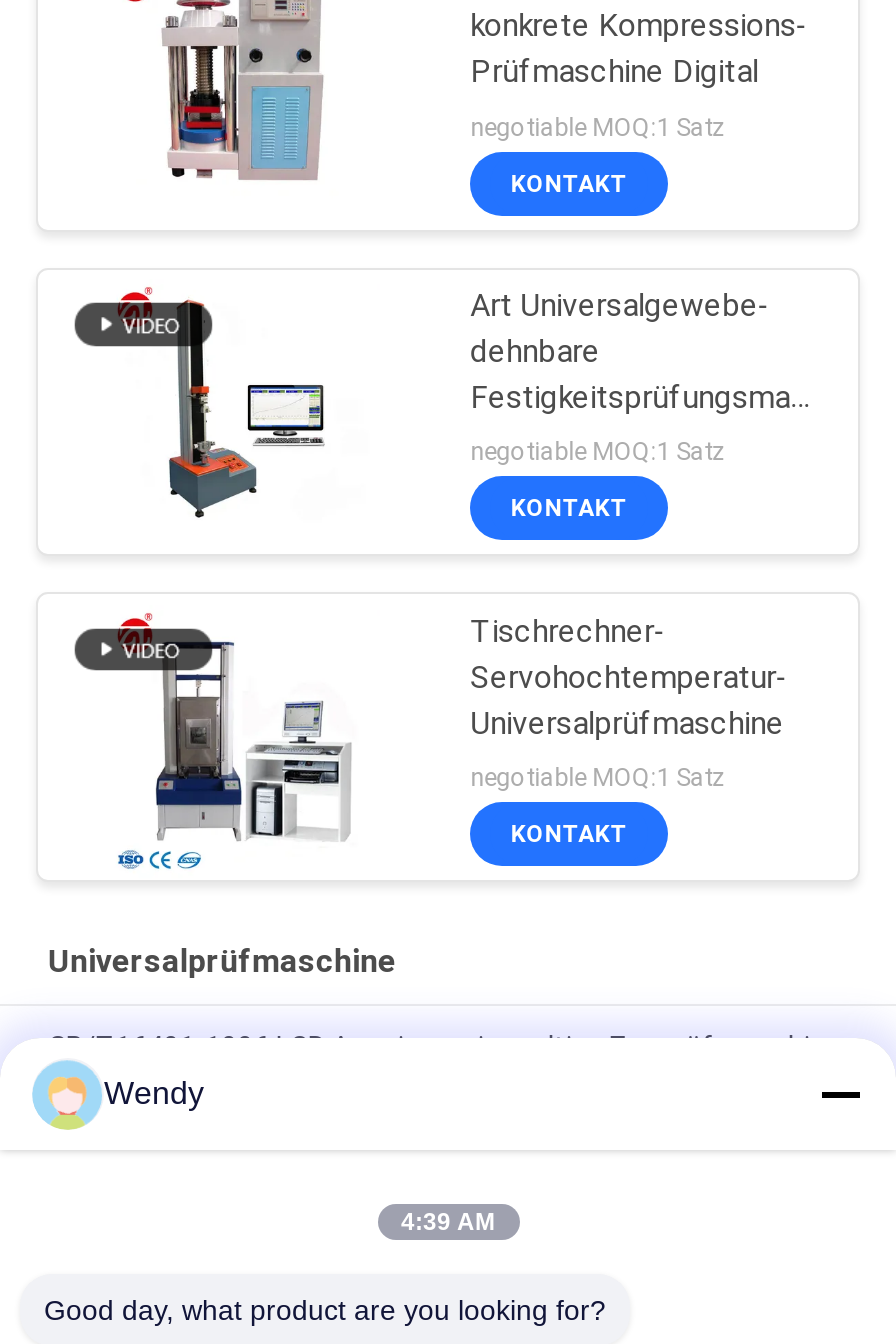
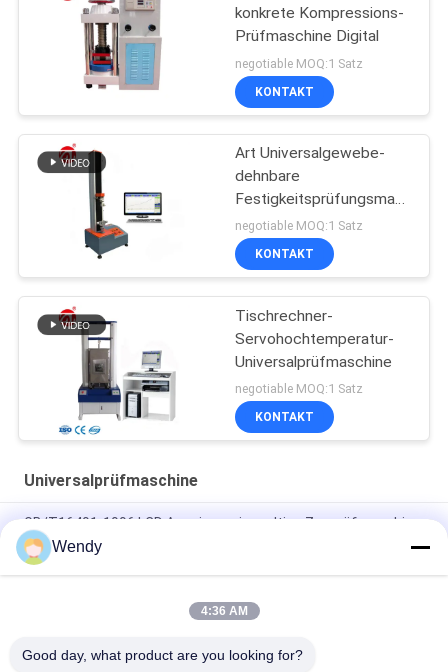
- 4:39 AM
+ 4:36 AM
